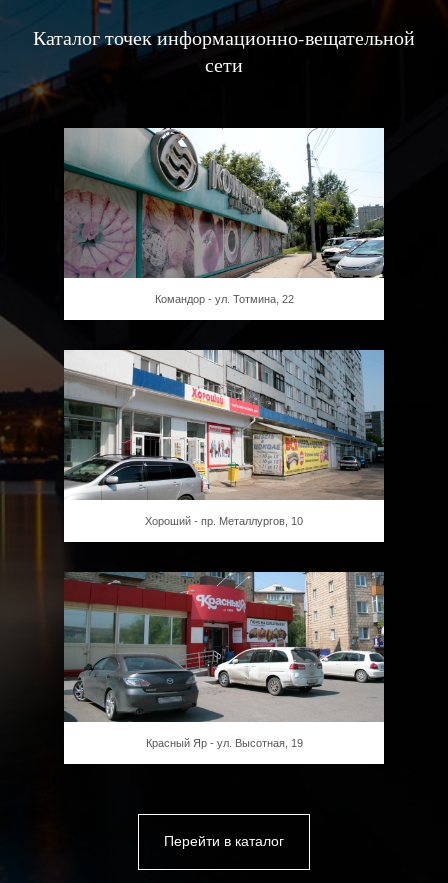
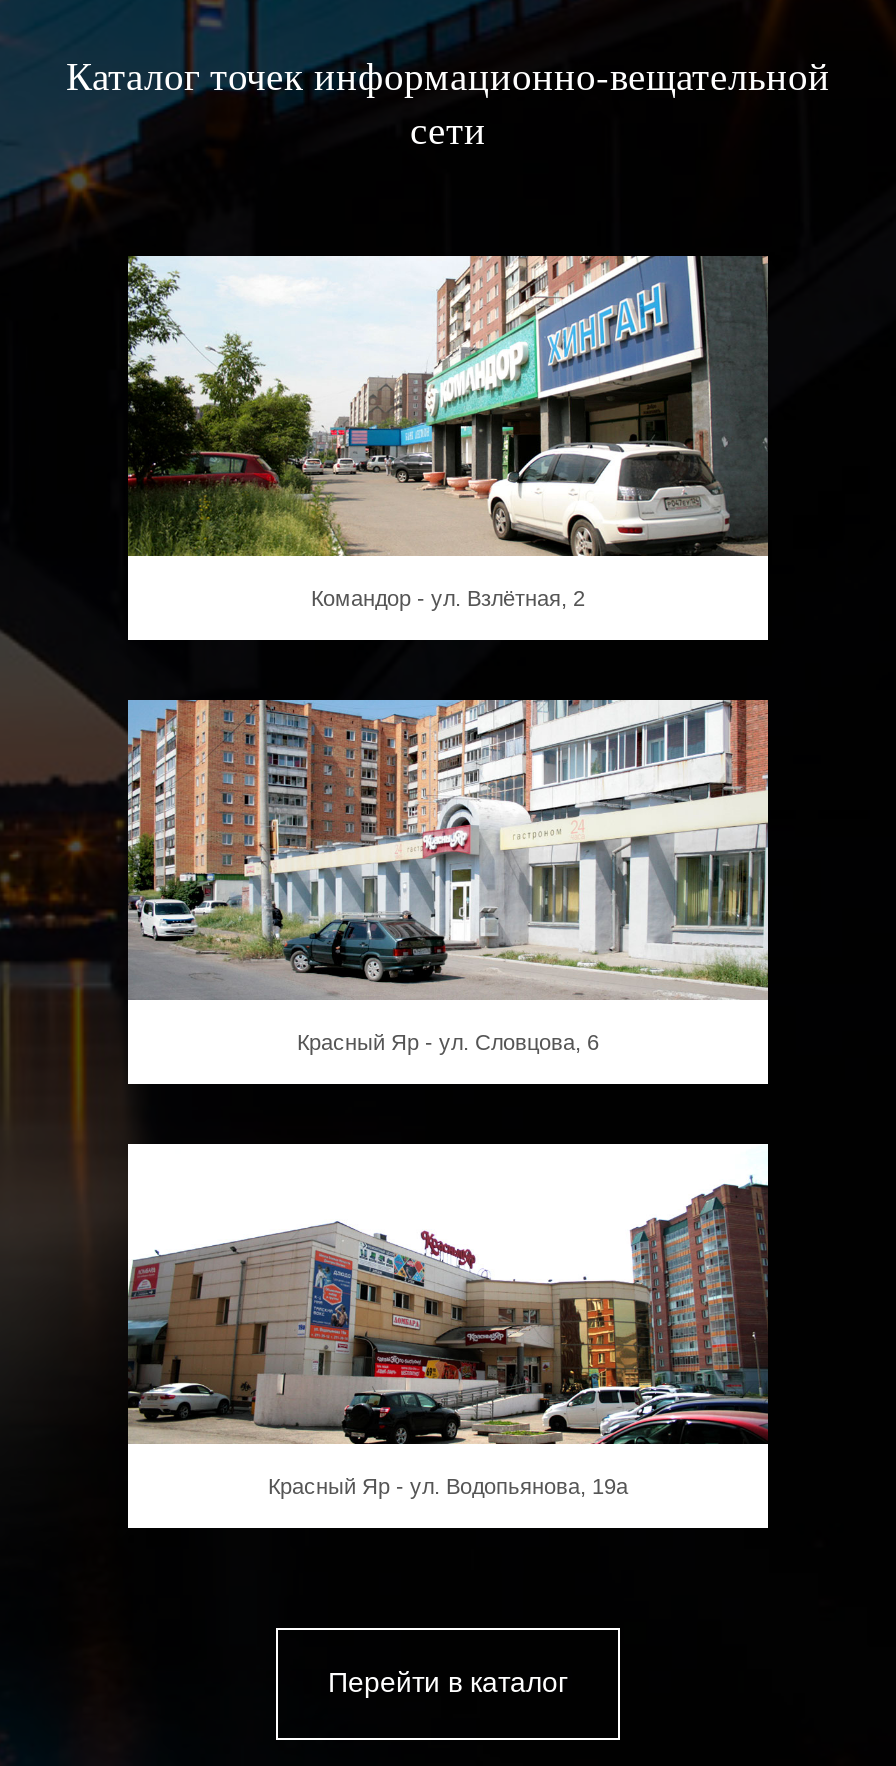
- [image]
- Командор - ул. Тотмина, 22
+ [image]
+ Командор - ул. Взлётная, 2

- [image]
- Хороший - пр. Металлургов, 10
+ [image]
+ Красный Яр - ул. Словцова, 6

- [image]
- Красный Яр - ул. Высотная, 19
+ [image]
+ Красный Яр - ул. Водопьянова, 19а
